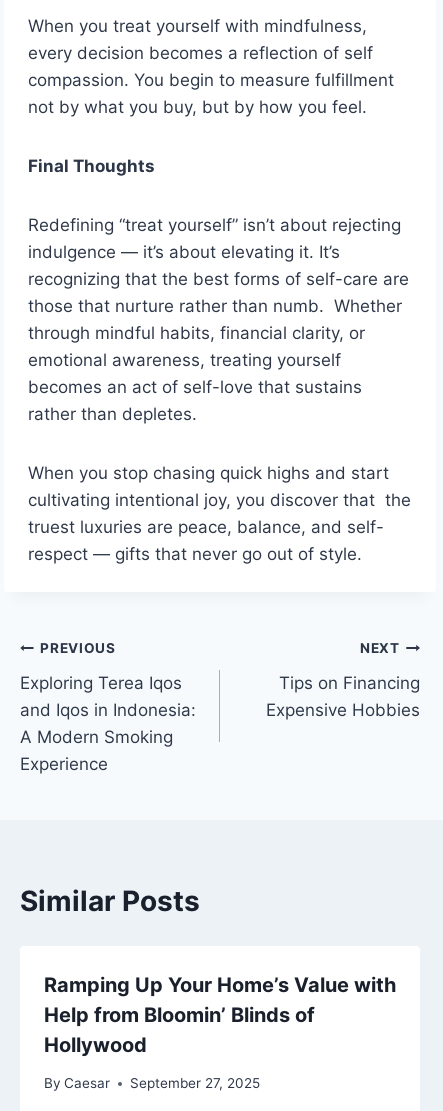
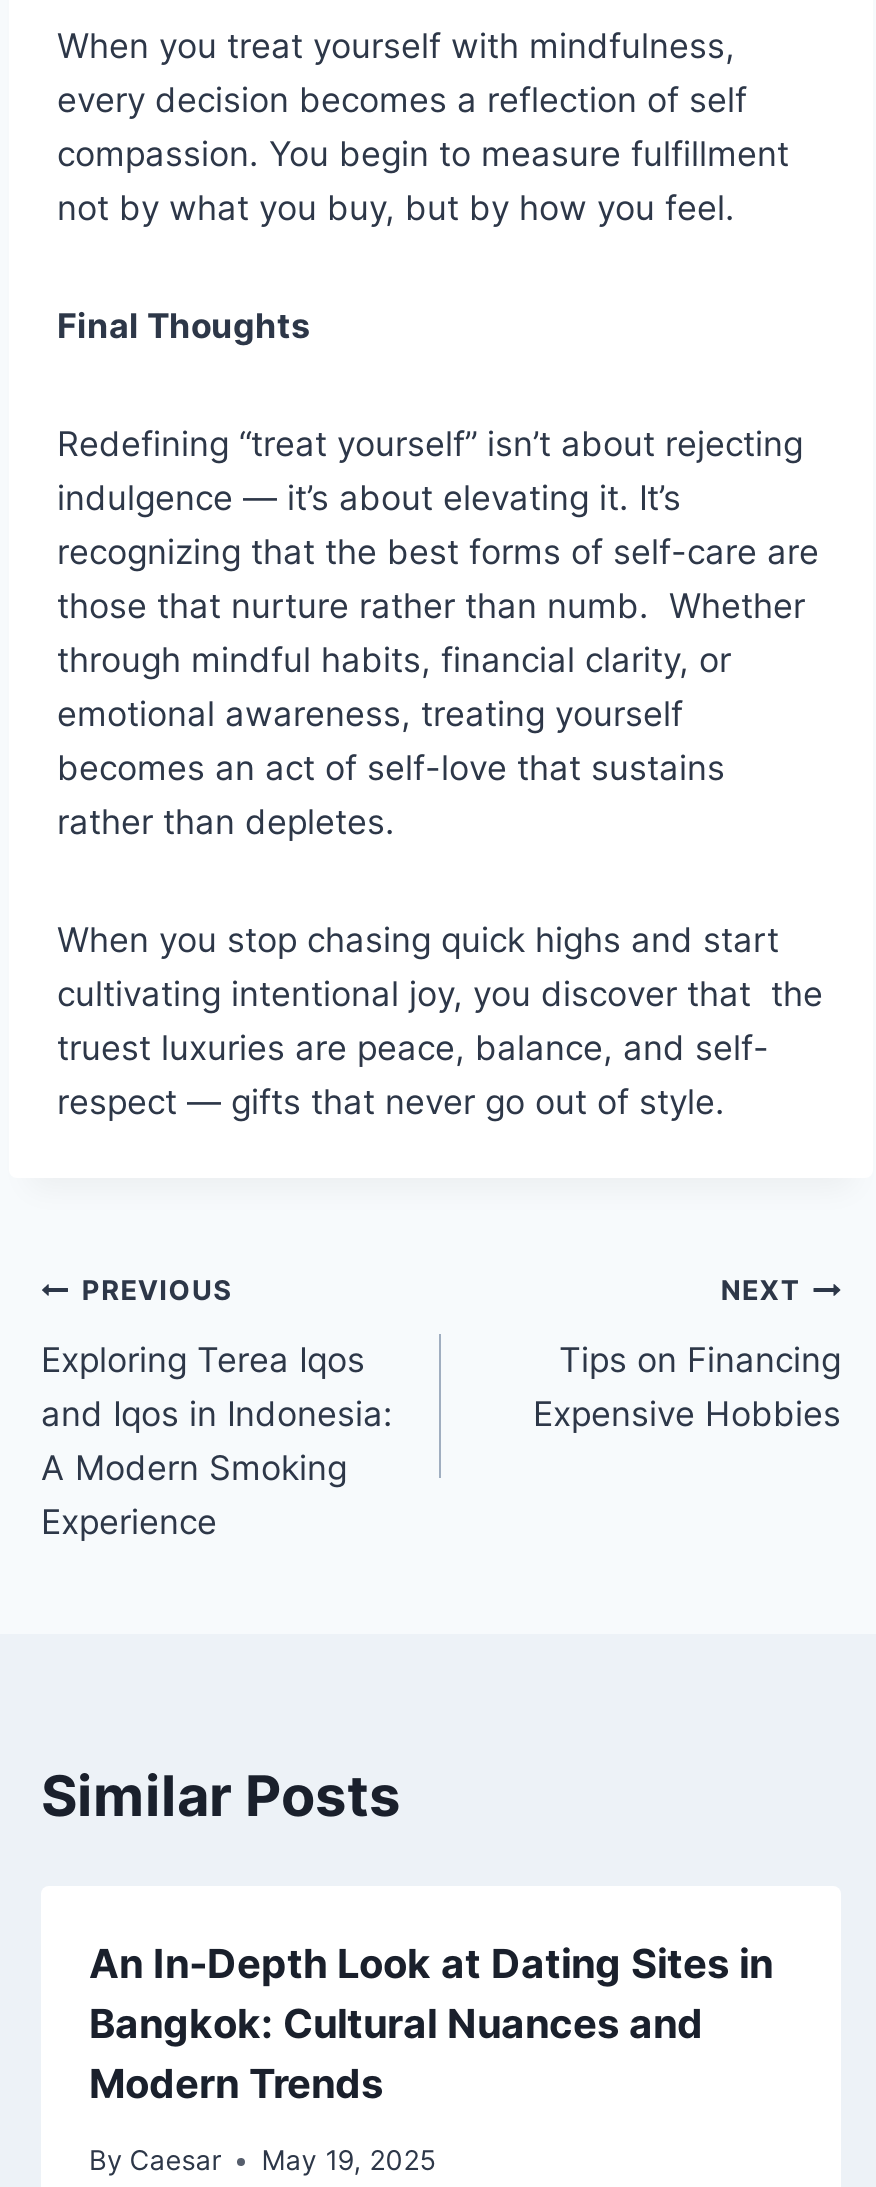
- Ramping Up Your Home’s Value with
- Help from Bloomin’ Blinds of
- Hollywood
+ An In-Depth Look at Dating Sites in
+ Bangkok: Cultural Nuances and
+ Modern Trends

- By Caesar September 27, 2025
+ By Caesar May 19, 2025
